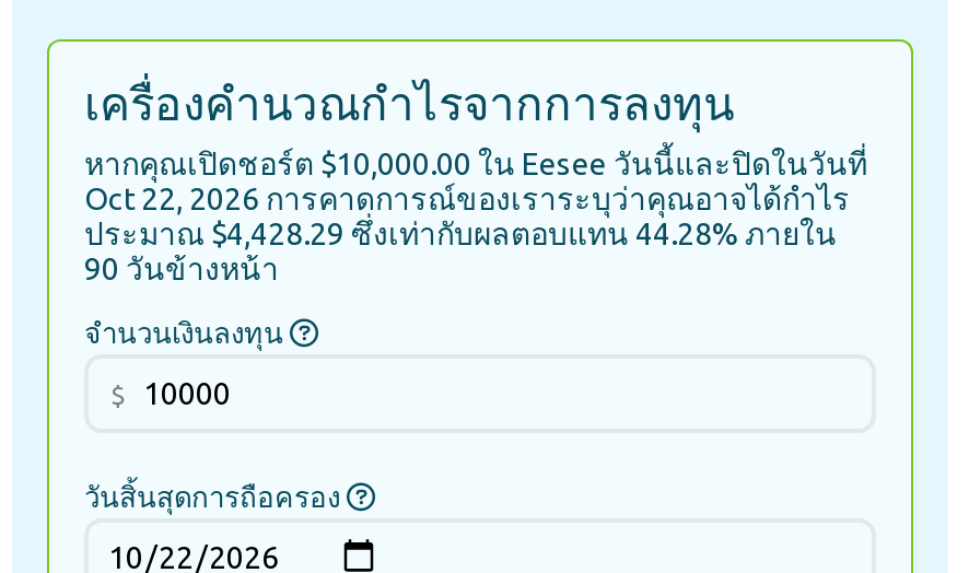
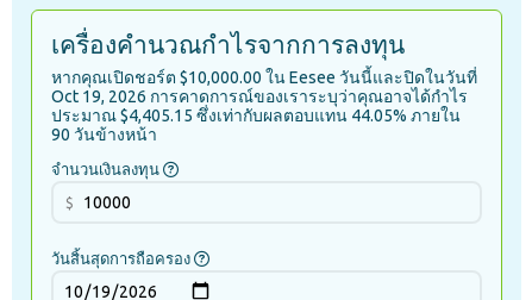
- Oct 22, 2026 การคาดการณ์ของเราระบุว่าคุณอาจได้กำไร
+ Oct 19, 2026 การคาดการณ์ของเราระบุว่าคุณอาจได้กำไร

- ประมาณ $4,428.29 ซึ่งเท่ากับผลตอบแทน 44.28% ภายใน
+ ประมาณ $4,405.15 ซึ่งเท่ากับผลตอบแทน 44.05% ภายใน
